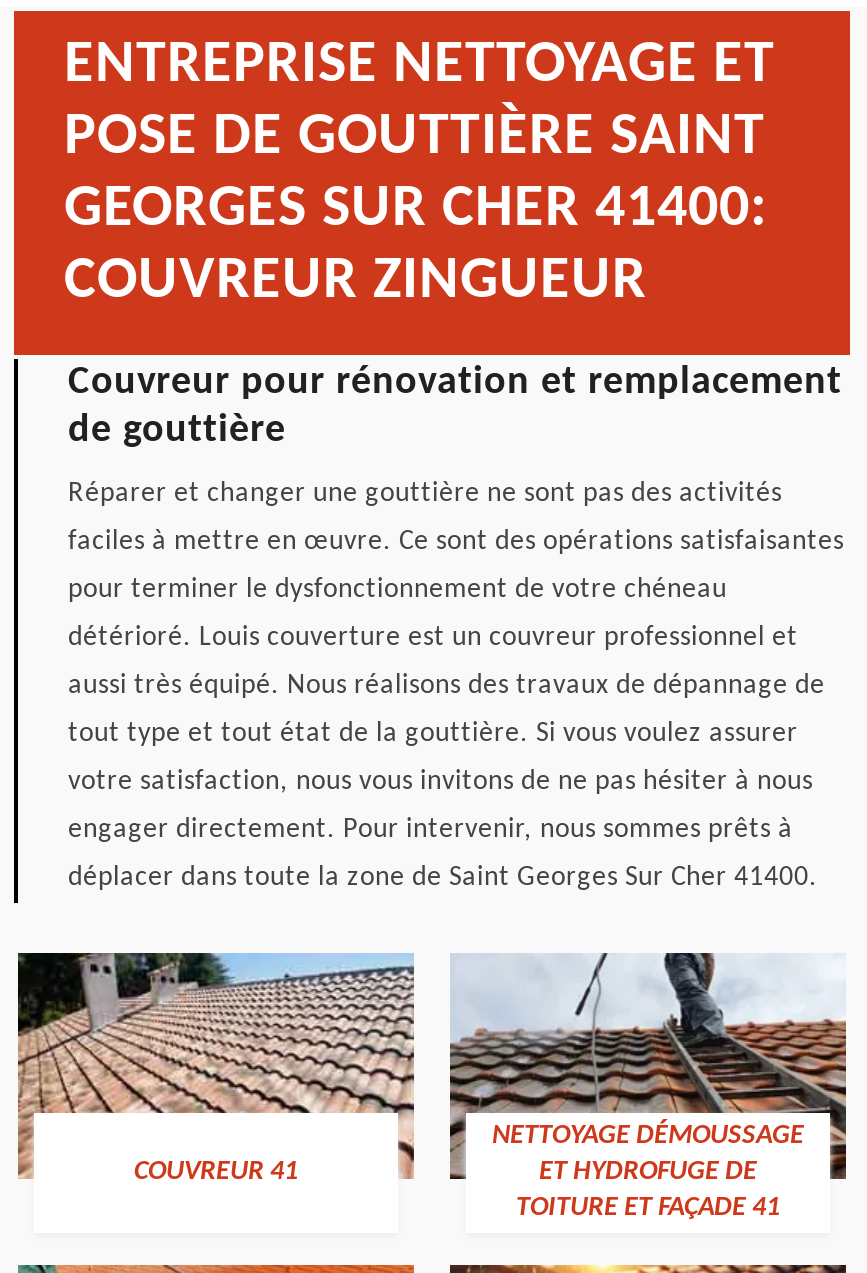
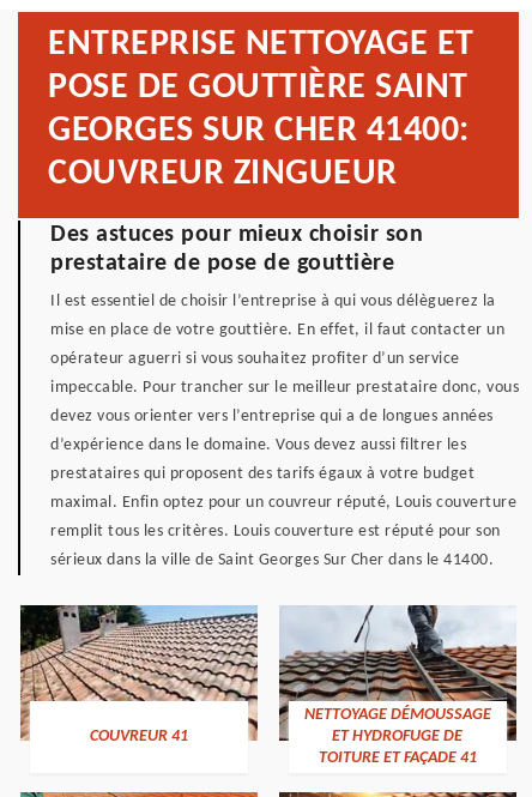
- Couvreur pour rénovation et remplacement
- de gouttière
- Réparer et changer une gouttière ne sont pas des activités
- faciles à mettre en œuvre. Ce sont des opérations satisfaisantes
- pour terminer le dysfonctionnement de votre chéneau
- détérioré. Louis couverture est un couvreur professionnel et
- aussi très équipé. Nous réalisons des travaux de dépannage de
- tout type et tout état de la gouttière. Si vous voulez assurer
- votre satisfaction, nous vous invitons de ne pas hésiter à nous
- engager directement. Pour intervenir, nous sommes prêts à
- déplacer dans toute la zone de Saint Georges Sur Cher 41400.
+ Des astuces pour mieux choisir son
+ prestataire de pose de gouttière
+ Il est essentiel de choisir l’entreprise à qui vous délèguerez la
+ mise en place de votre gouttière. En effet, il faut contacter un
+ opérateur aguerri si vous souhaitez profiter d’un service
+ impeccable. Pour trancher sur le meilleur prestataire donc, vous
+ devez vous orienter vers l’entreprise qui a de longues années
+ d’expérience dans le domaine. Vous devez aussi filtrer les
+ prestataires qui proposent des tarifs égaux à votre budget
+ maximal. Enfin optez pour un couvreur réputé, Louis couverture
+ remplit tous les critères. Louis couverture est réputé pour son
+ sérieux dans la ville de Saint Georges Sur Cher dans le 41400.
